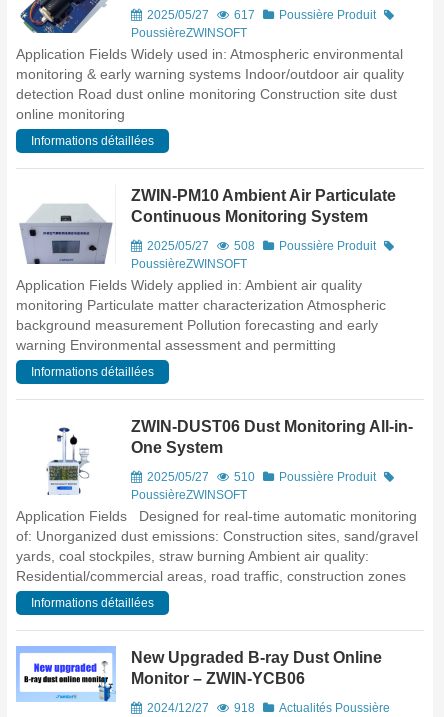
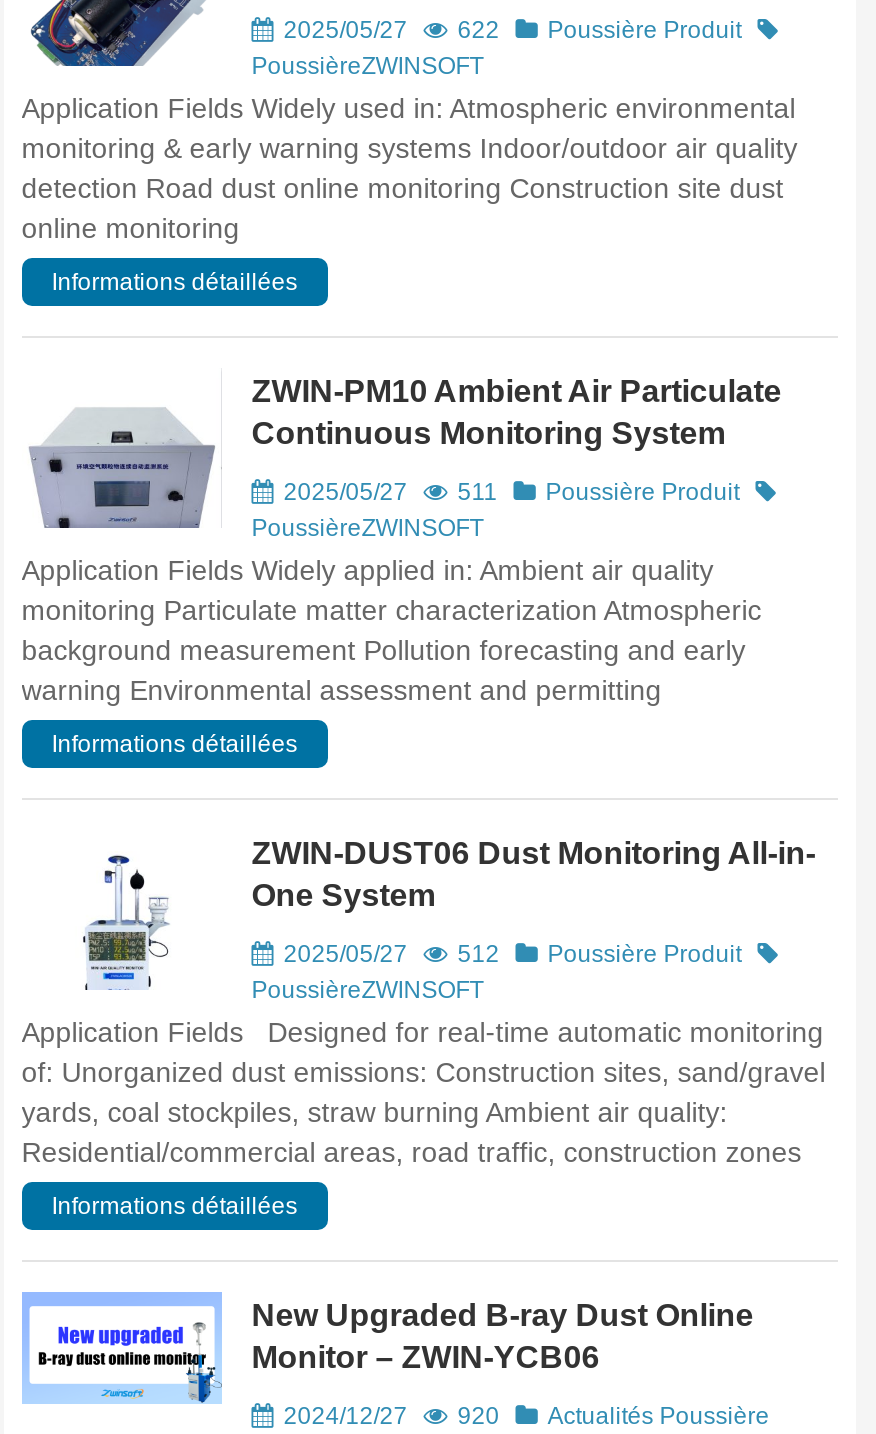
- 2025/05/27 617 Poussière Produit
+ 2025/05/27 622 Poussière Produit

- 2025/05/27 508 Poussière Produit
+ 2025/05/27 511 Poussière Produit

- 2025/05/27 510 Poussière Produit
+ 2025/05/27 512 Poussière Produit

- 2024/12/27 918 Actualités Poussière
+ 2024/12/27 920 Actualités Poussière
